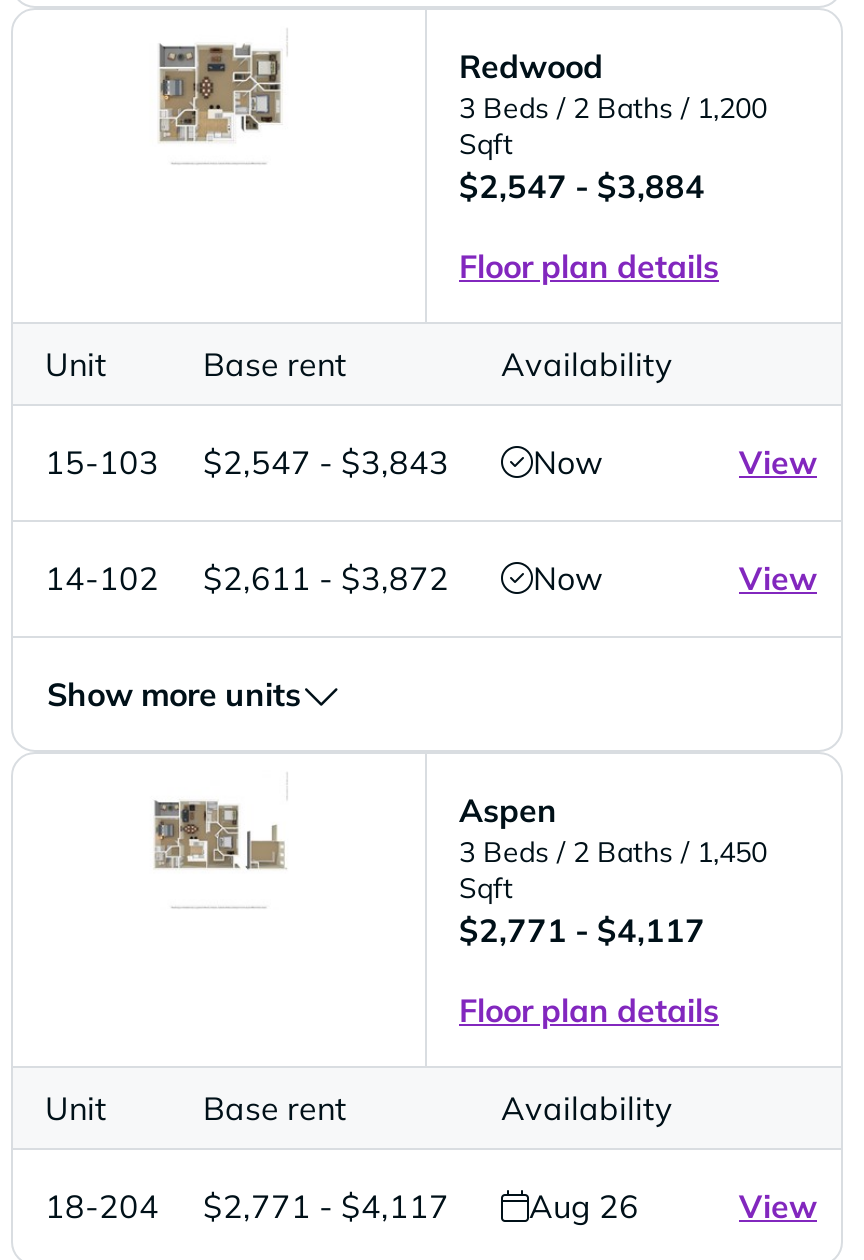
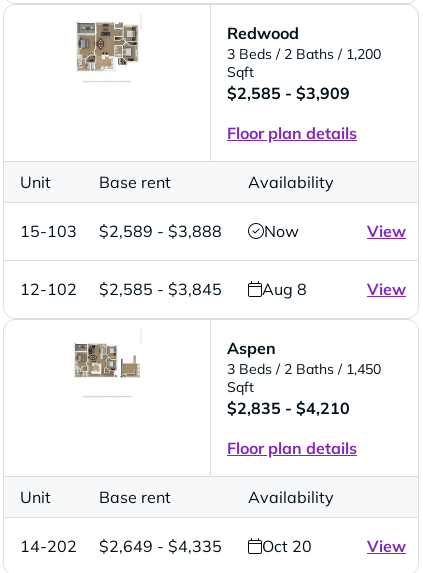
- $2,547 - $3,884
+ $2,585 - $3,909

- 15-103 $2,547 - $3,843
+ 15-103 $2,589 - $3,888

- 14-102
- $2,611 - $3,872
- Now
+ 12-102
+ $2,585 - $3,845
+ Aug 8

- Show more units

- $2,771 - $4,117
+ $2,835 - $4,210

- 18-204
- $2,771 - $4,117
- Aug 26
+ 14-202
+ $2,649 - $4,335
+ Oct 20
